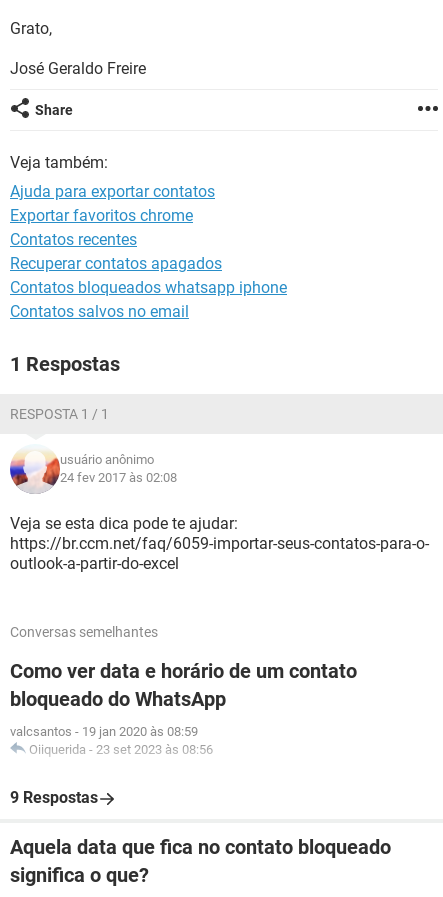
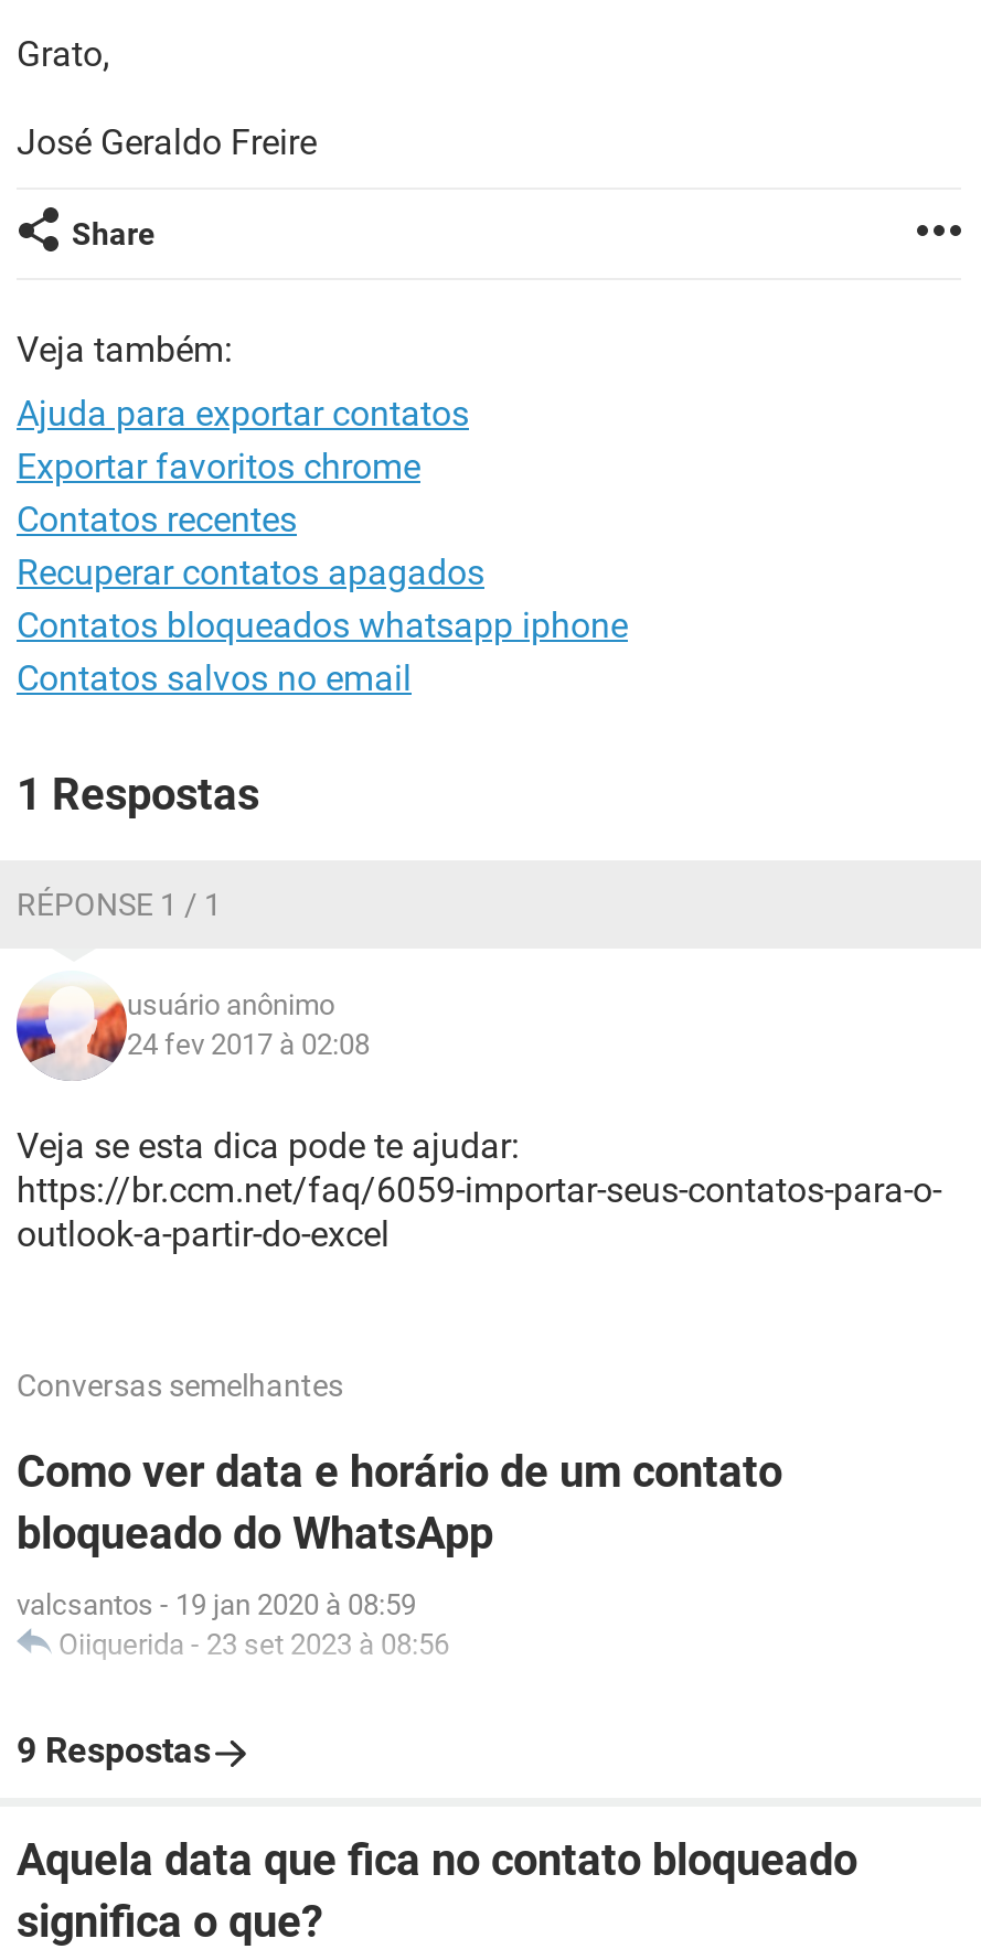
- RESPOSTA 1 / 1
+ RÉPONSE 1 / 1

- 24 fev 2017 às 02:08
+ 24 fev 2017 à 02:08

- valcsantos - 19 jan 2020 às 08:59
+ valcsantos - 19 jan 2020 à 08:59

- Oiiquerida - 23 set 2023 às 08:56
+ Oiiquerida - 23 set 2023 à 08:56
